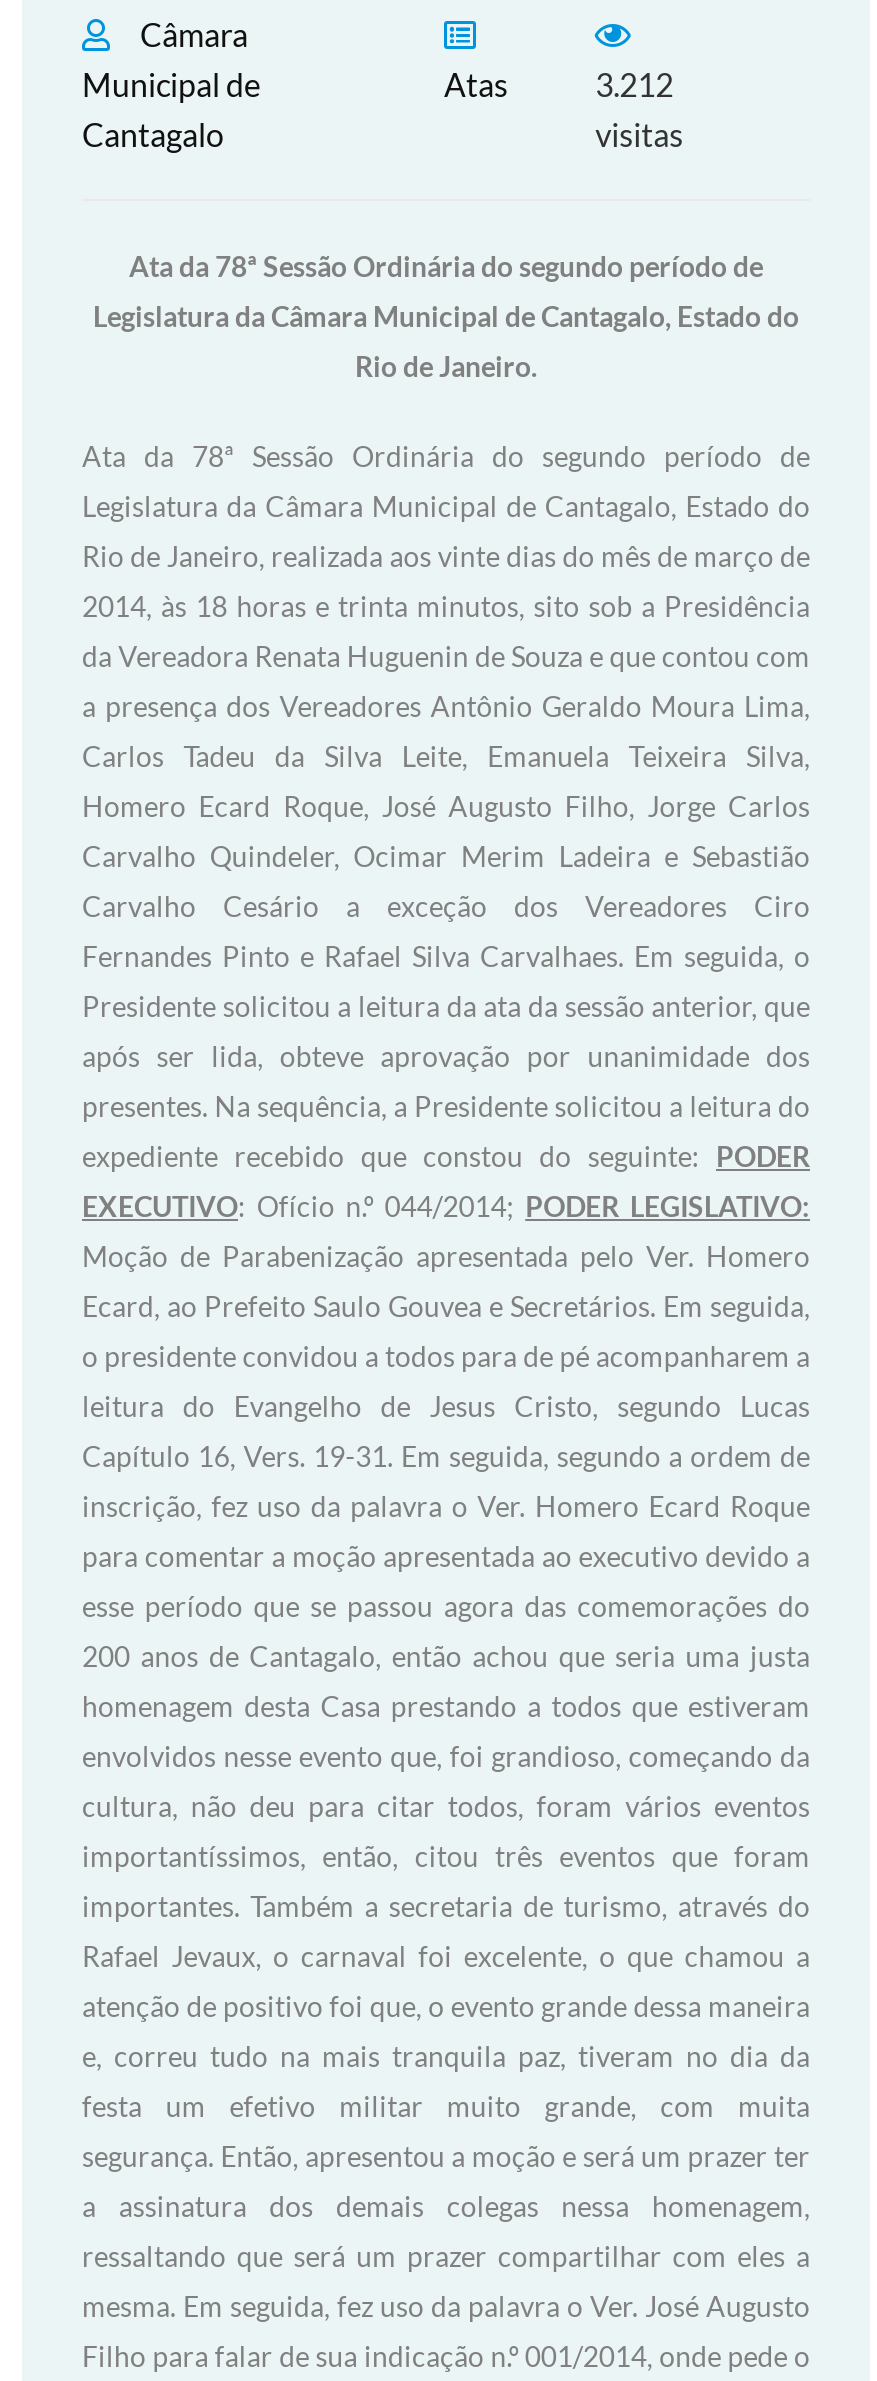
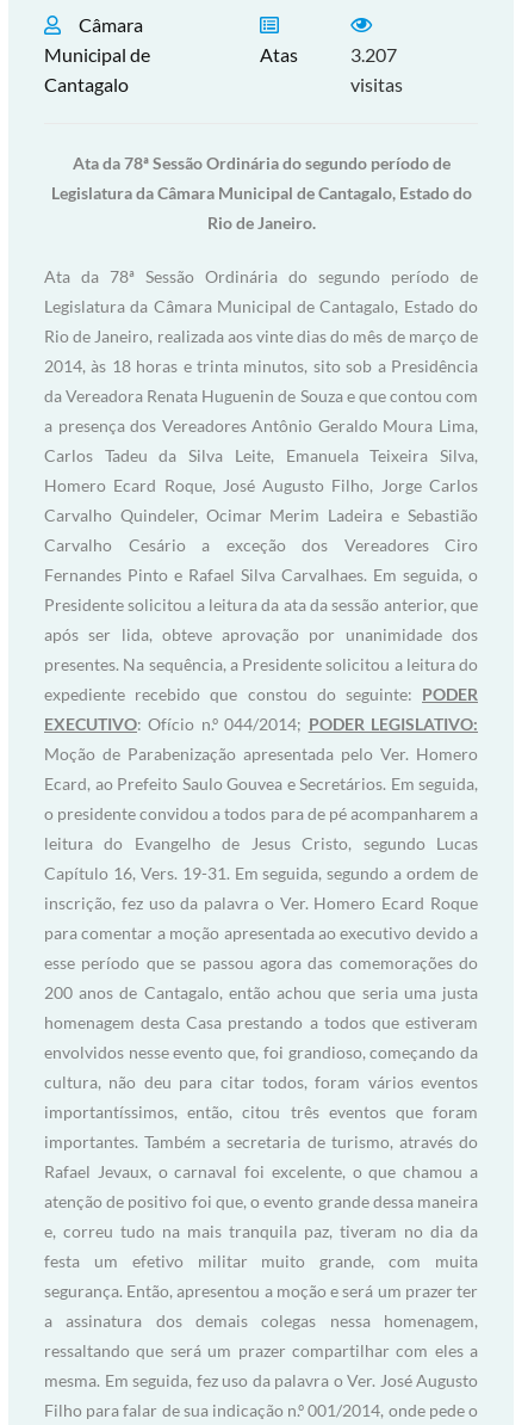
- 3.212
+ 3.207
